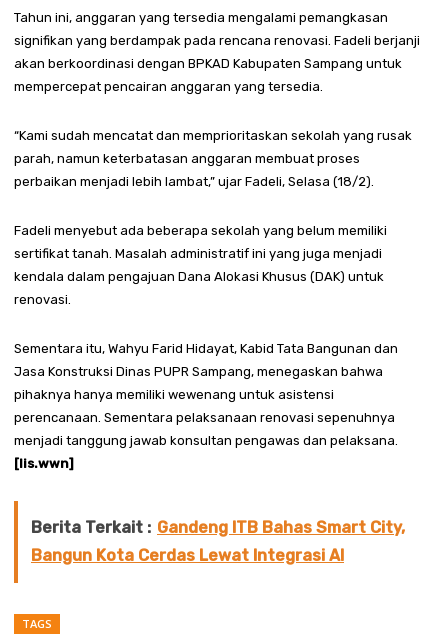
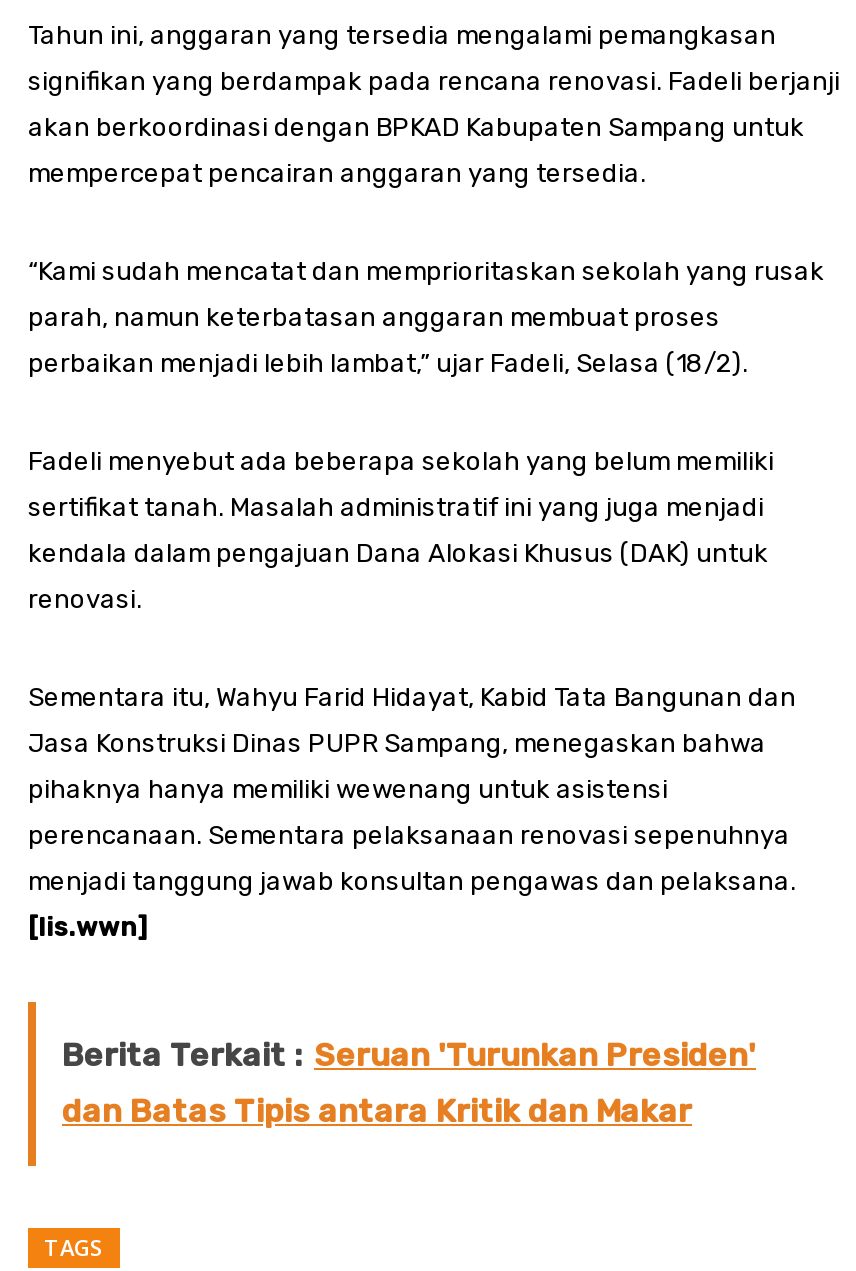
- Berita Terkait : Gandeng ITB Bahas Smart City,
+ Berita Terkait : Seruan 'Turunkan Presiden'

- Bangun Kota Cerdas Lewat Integrasi AI
+ dan Batas Tipis antara Kritik dan Makar
